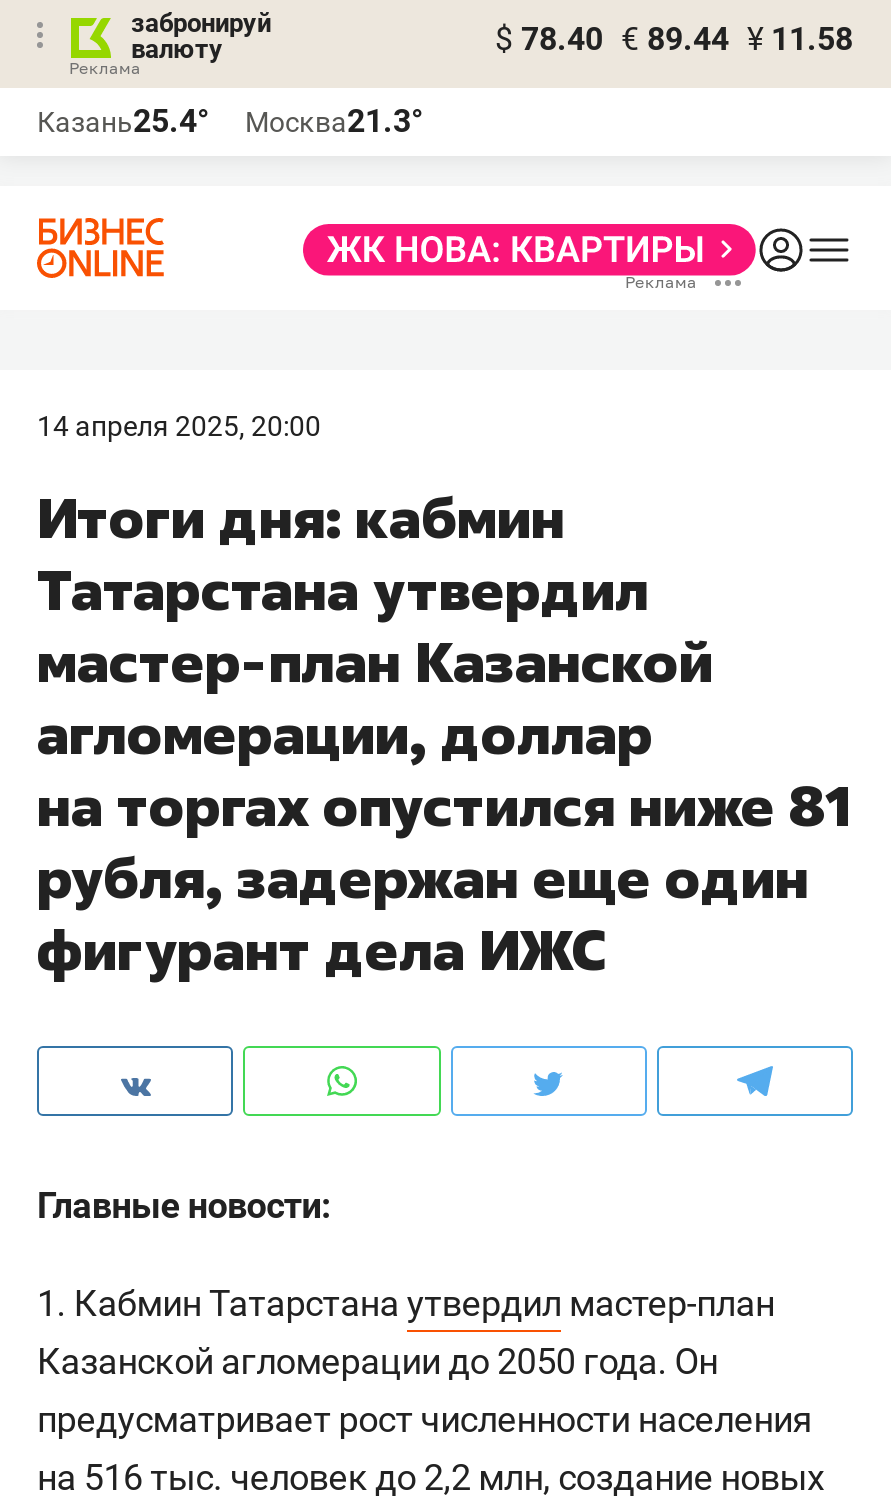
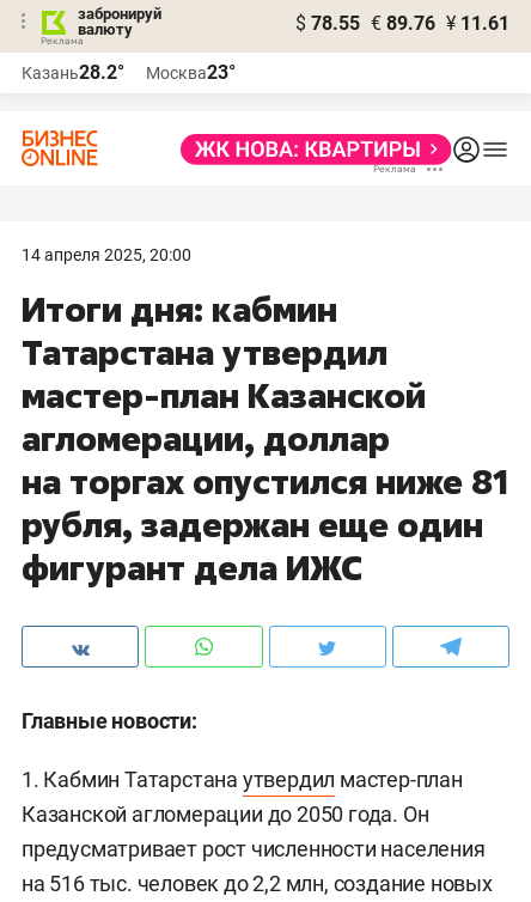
- $ 78.40 € 89.44 ¥ 11.58
+ $ 78.55 € 89.76 ¥ 11.61

- Казань25.4°
+ Казань28.2°

- Москва21.3°
+ Москва23°
